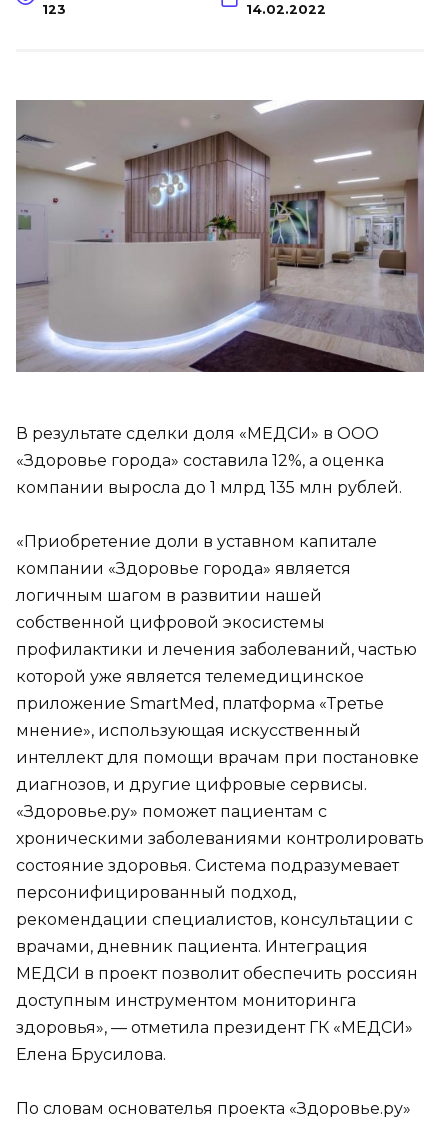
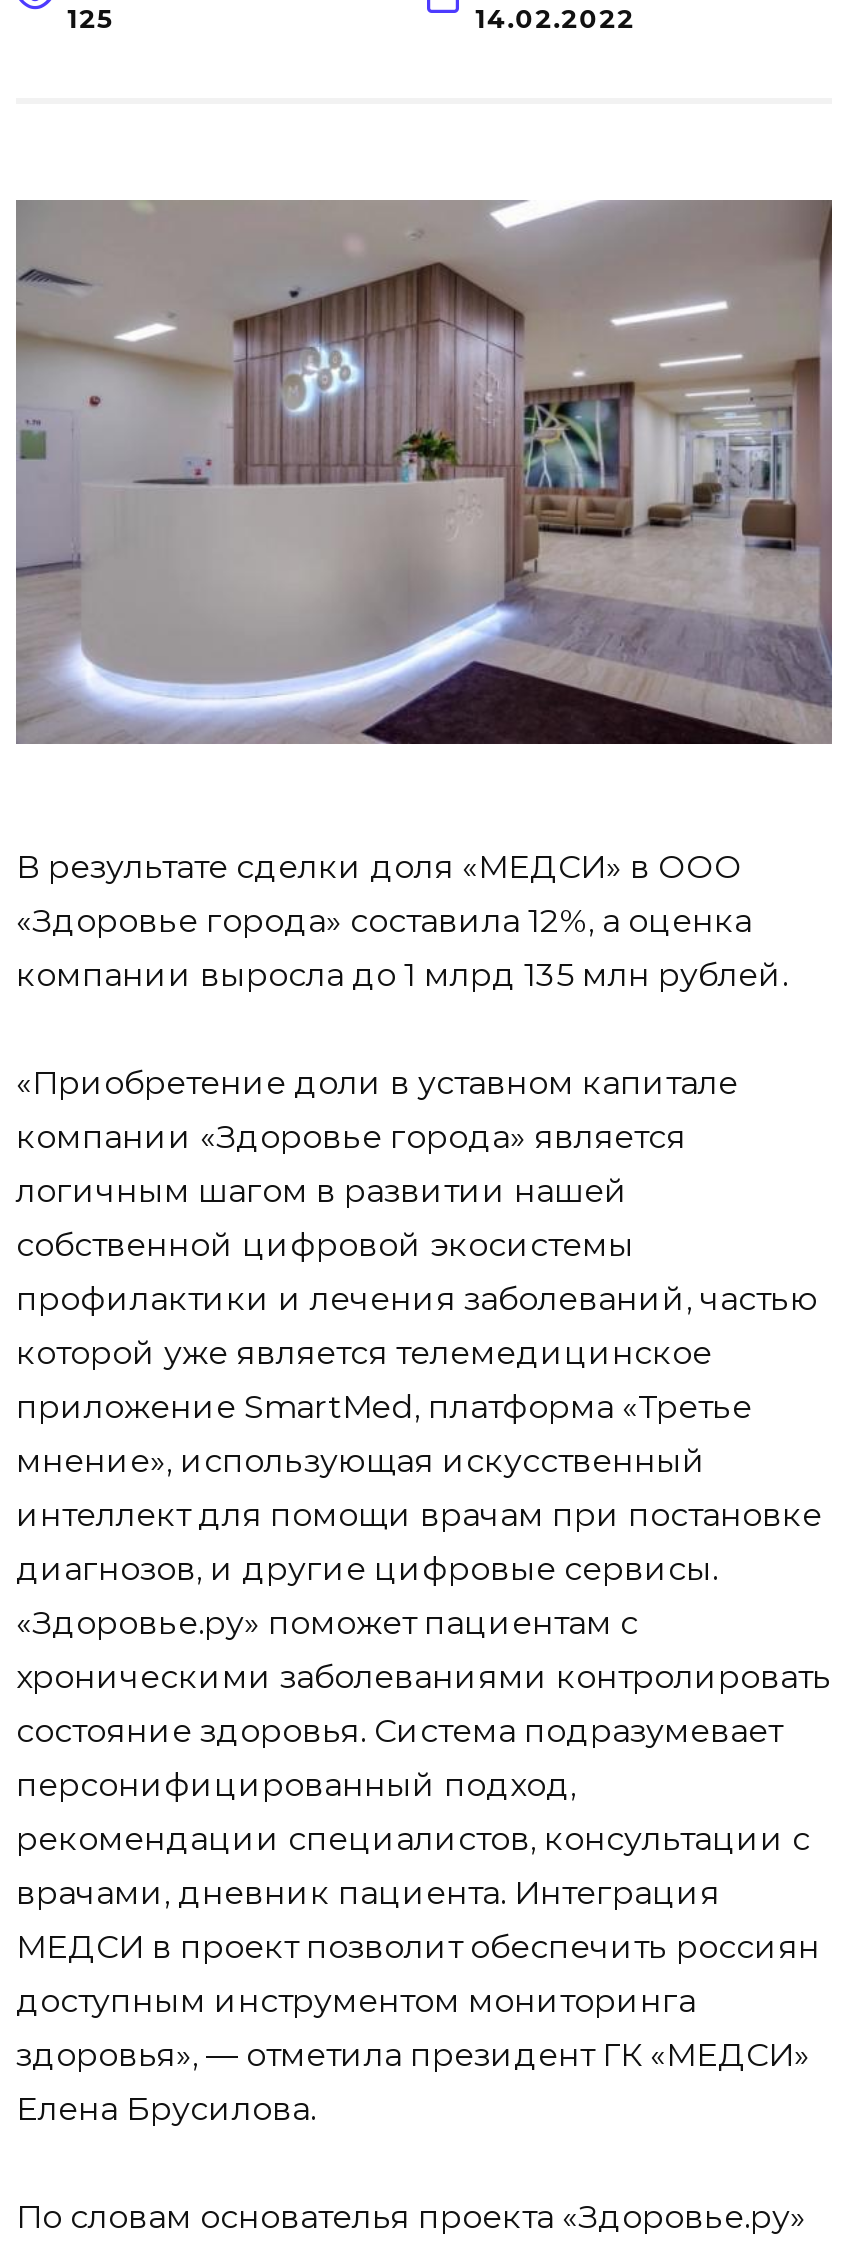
- 123
+ 125
